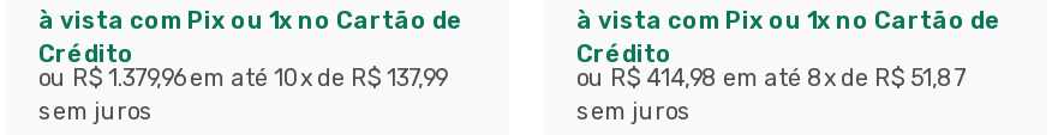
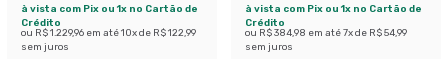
- ou R$ 1.379,96 em até 10 x de R$ 137,99
+ ou R$ 1.229,96 em até 10 x de R$ 122,99

- ou R$ 414,98 em até 8 x de R$ 51,87
+ ou R$ 384,98 em até 7 x de R$ 54,99
